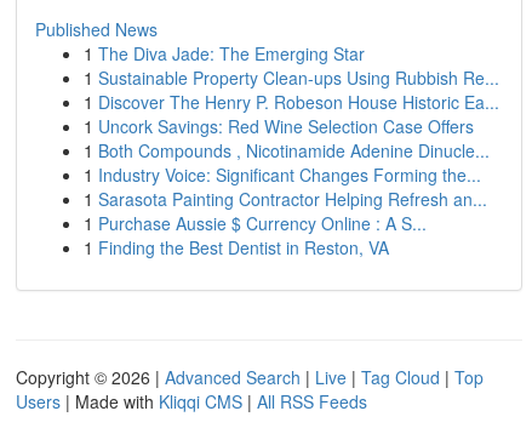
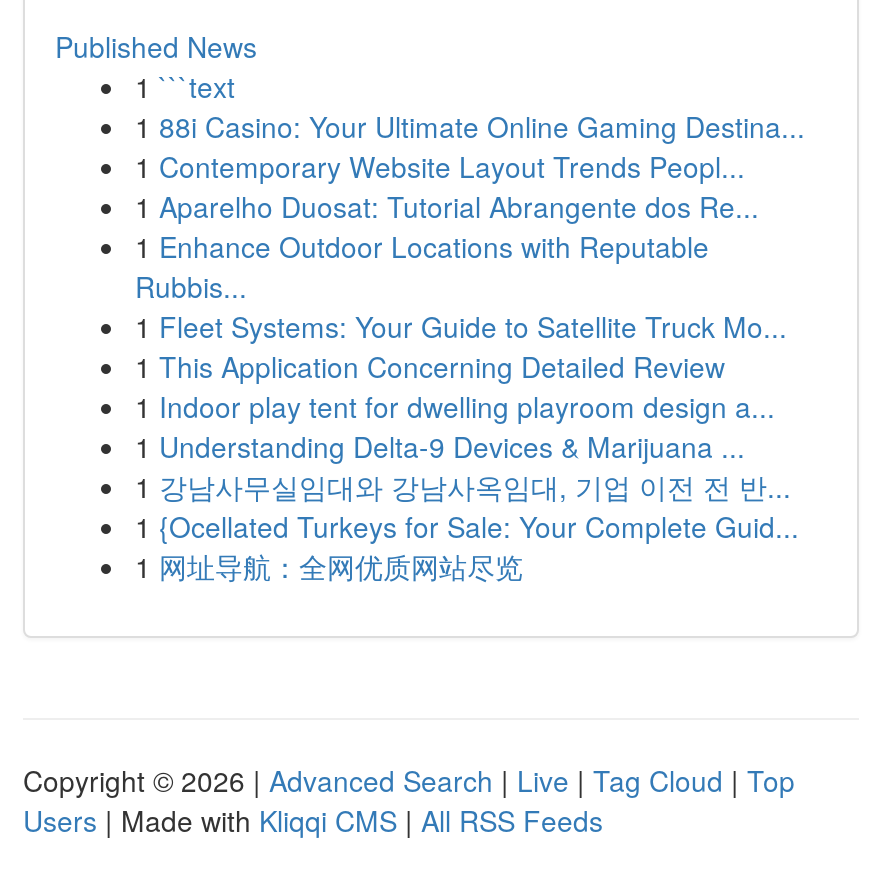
- 1 The Diva Jade: The Emerging Star
- 1 Sustainable Property Clean-ups Using Rubbish Re...
- 1 Discover The Henry P. Robeson House Historic Ea...
- 1 Uncork Savings: Red Wine Selection Case Offers
- 1 Both Compounds , Nicotinamide Adenine Dinucle...
- 1 Industry Voice: Significant Changes Forming the...
- 1 Sarasota Painting Contractor Helping Refresh an...
- 1 Purchase Aussie $ Currency Online : A S...
- 1 Finding the Best Dentist in Reston, VA
+ 1 ```text
+ 1 88i Casino: Your Ultimate Online Gaming Destina...
+ 1 Contemporary Website Layout Trends Peopl...
+ 1 Aparelho Duosat: Tutorial Abrangente dos Re...
+ 1 Enhance Outdoor Locations with Reputable
+ Rubbis...
+ 1 Fleet Systems: Your Guide to Satellite Truck Mo...
+ 1 This Application Concerning Detailed Review
+ 1 Indoor play tent for dwelling playroom design a...
+ 1 Understanding Delta-9 Devices & Marijuana ...
+ 1 강남사무실임대와 강남사옥임대, 기업 이전 전 반...
+ 1 {Ocellated Turkeys for Sale: Your Complete Guid...
+ 1 网址导航：全网优质网站尽览
